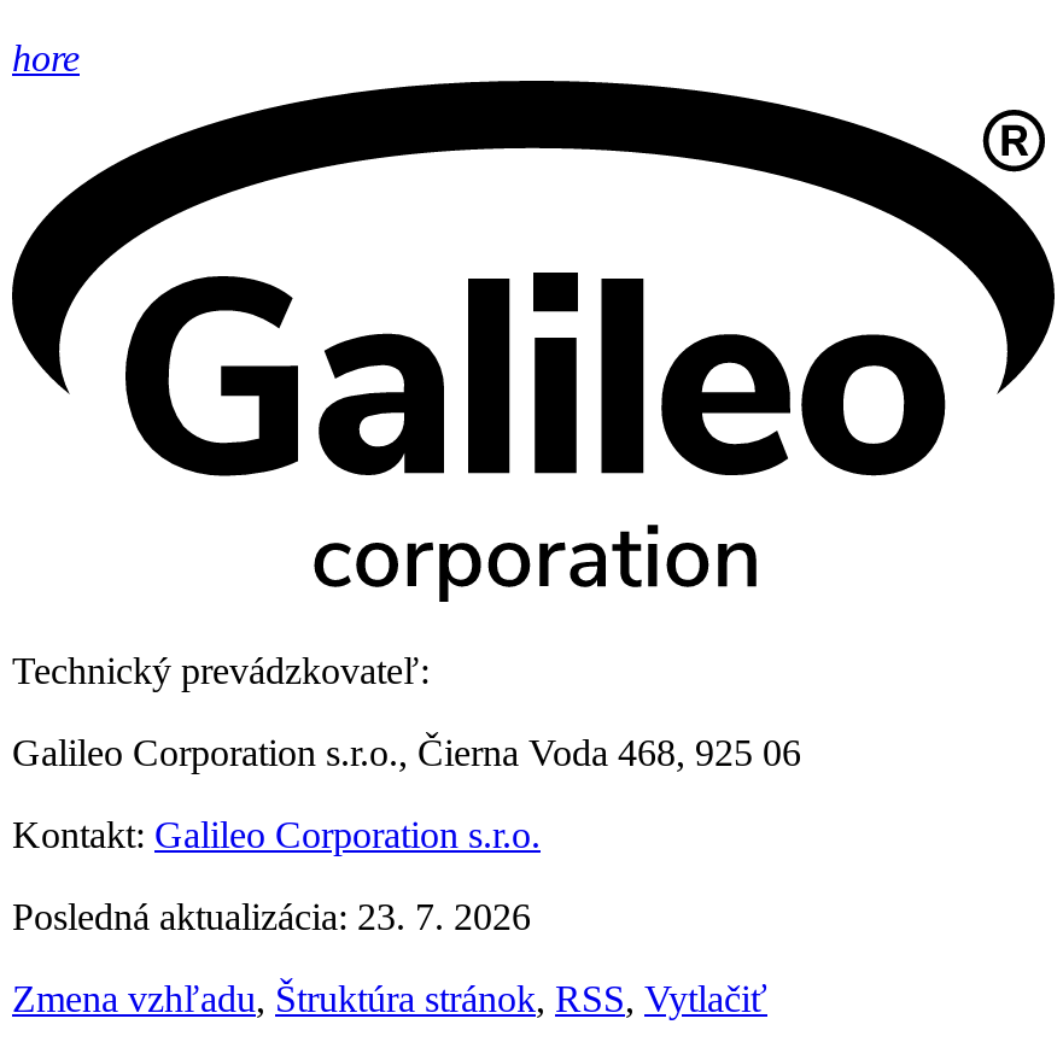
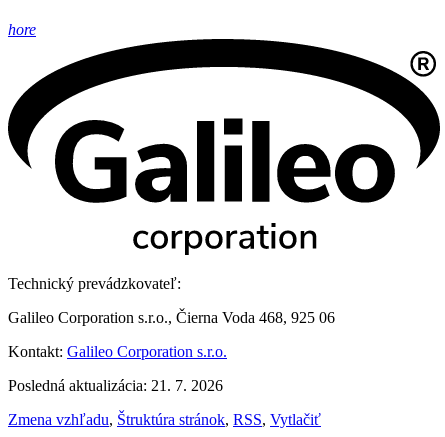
- Posledná aktualizácia: 23. 7. 2026
+ Posledná aktualizácia: 21. 7. 2026
